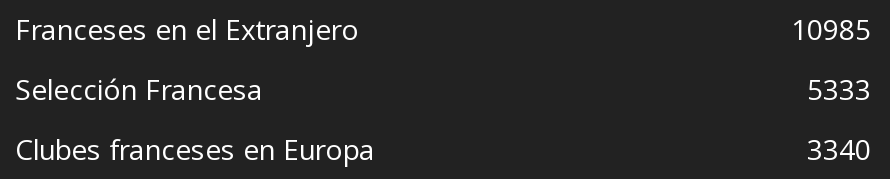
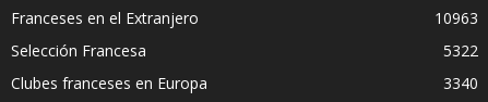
- 10985
+ 10963

- 5333
+ 5322
